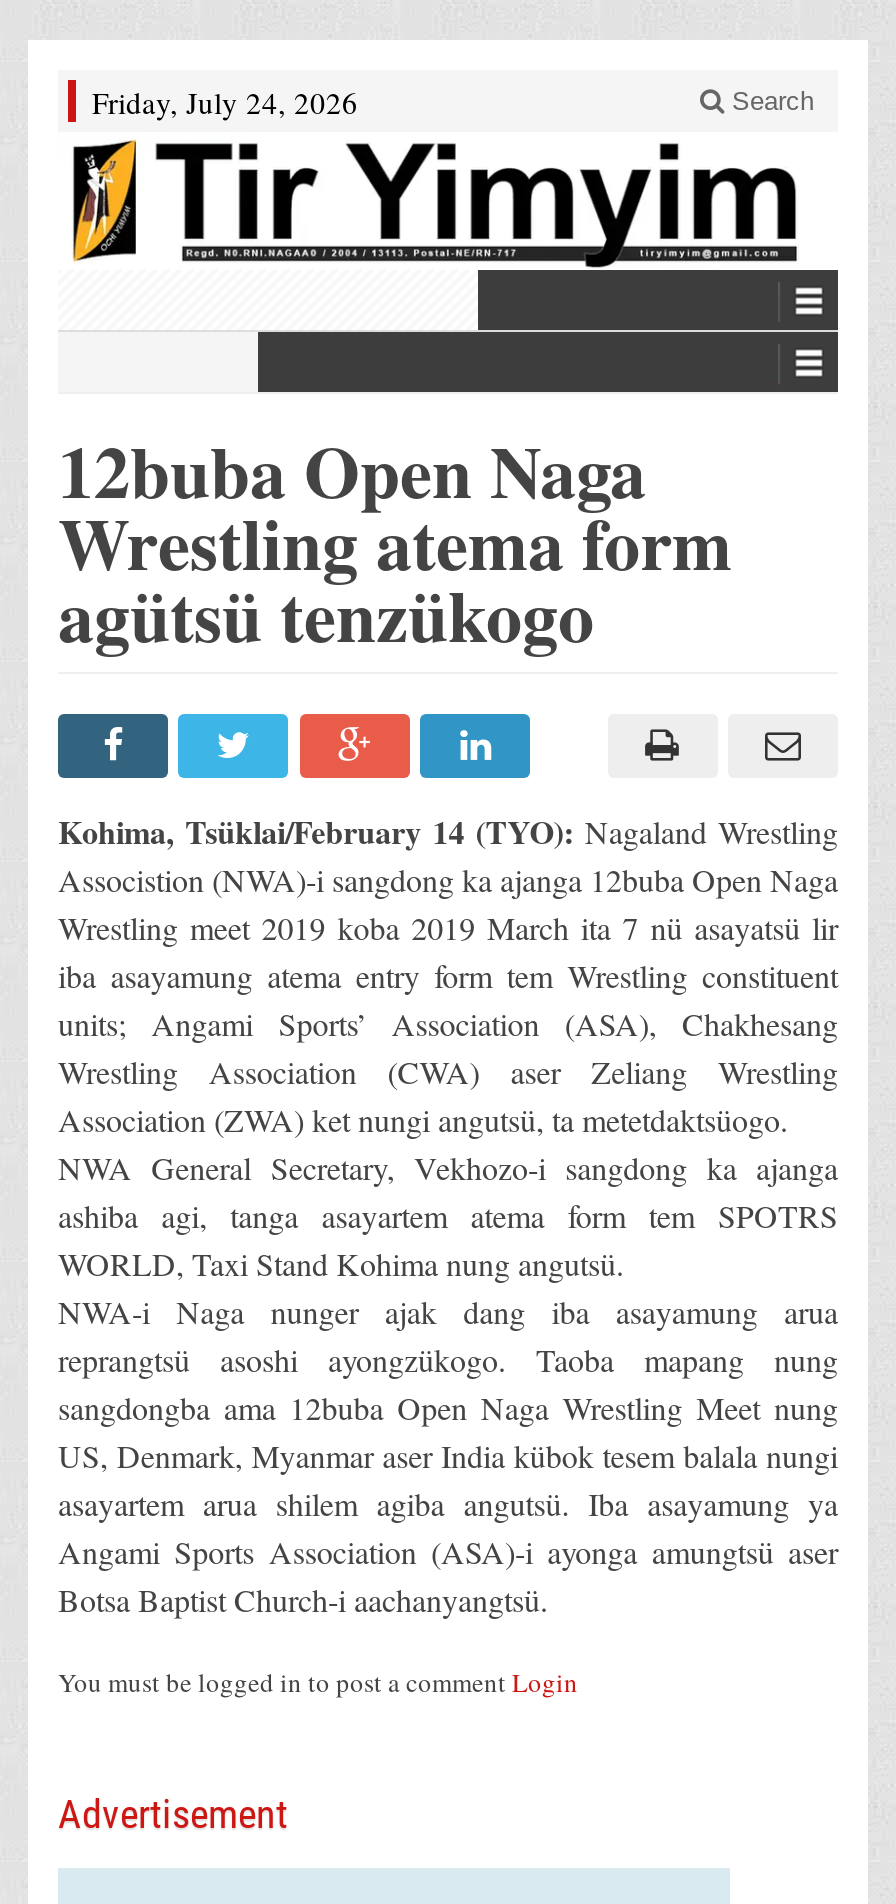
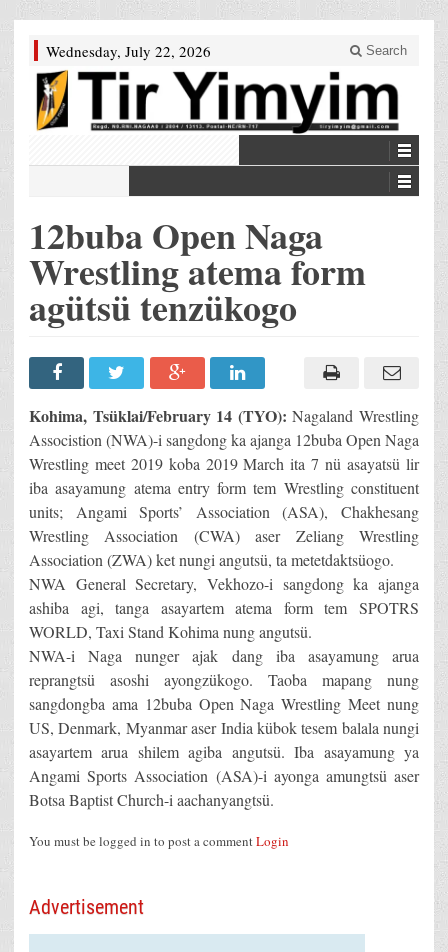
- Friday, July 24, 2026
+ Wednesday, July 22, 2026
